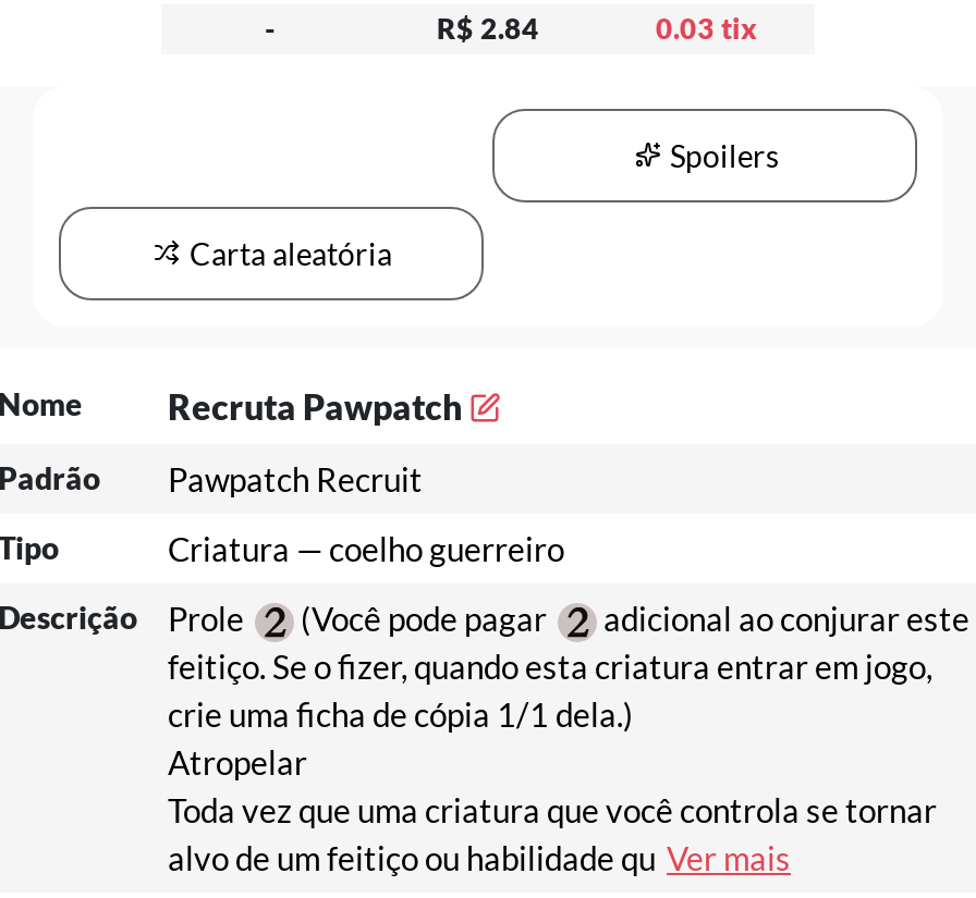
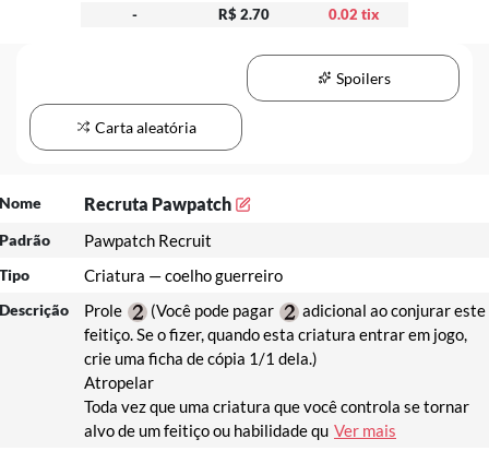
- R$ 2.84
+ R$ 2.70

- 0.03 tix
+ 0.02 tix
